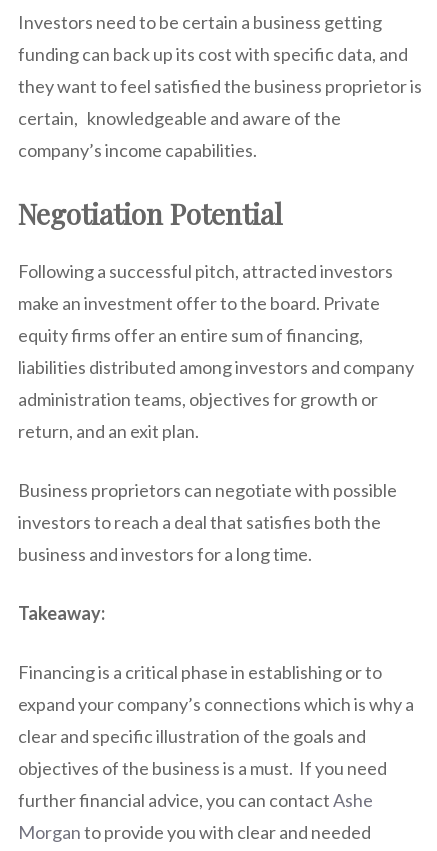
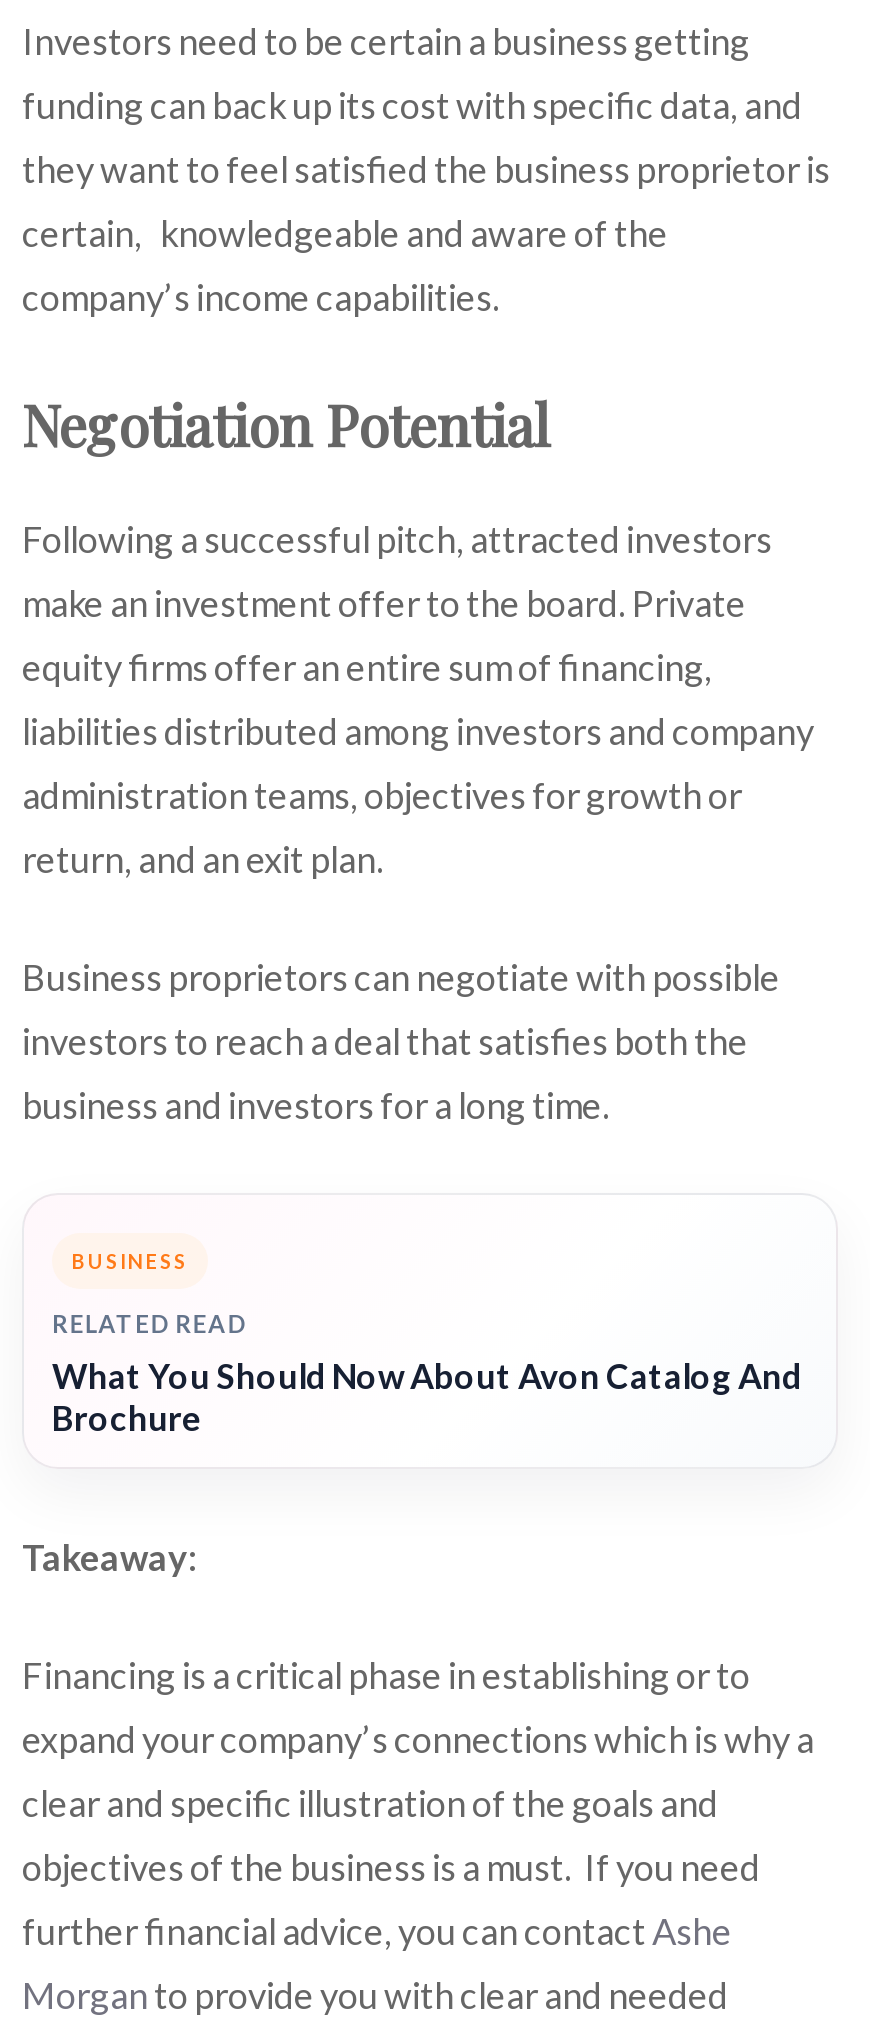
+ BUSINESS
+ RELATED READ
+ What You Should Now About Avon Catalog And
+ Brochure
